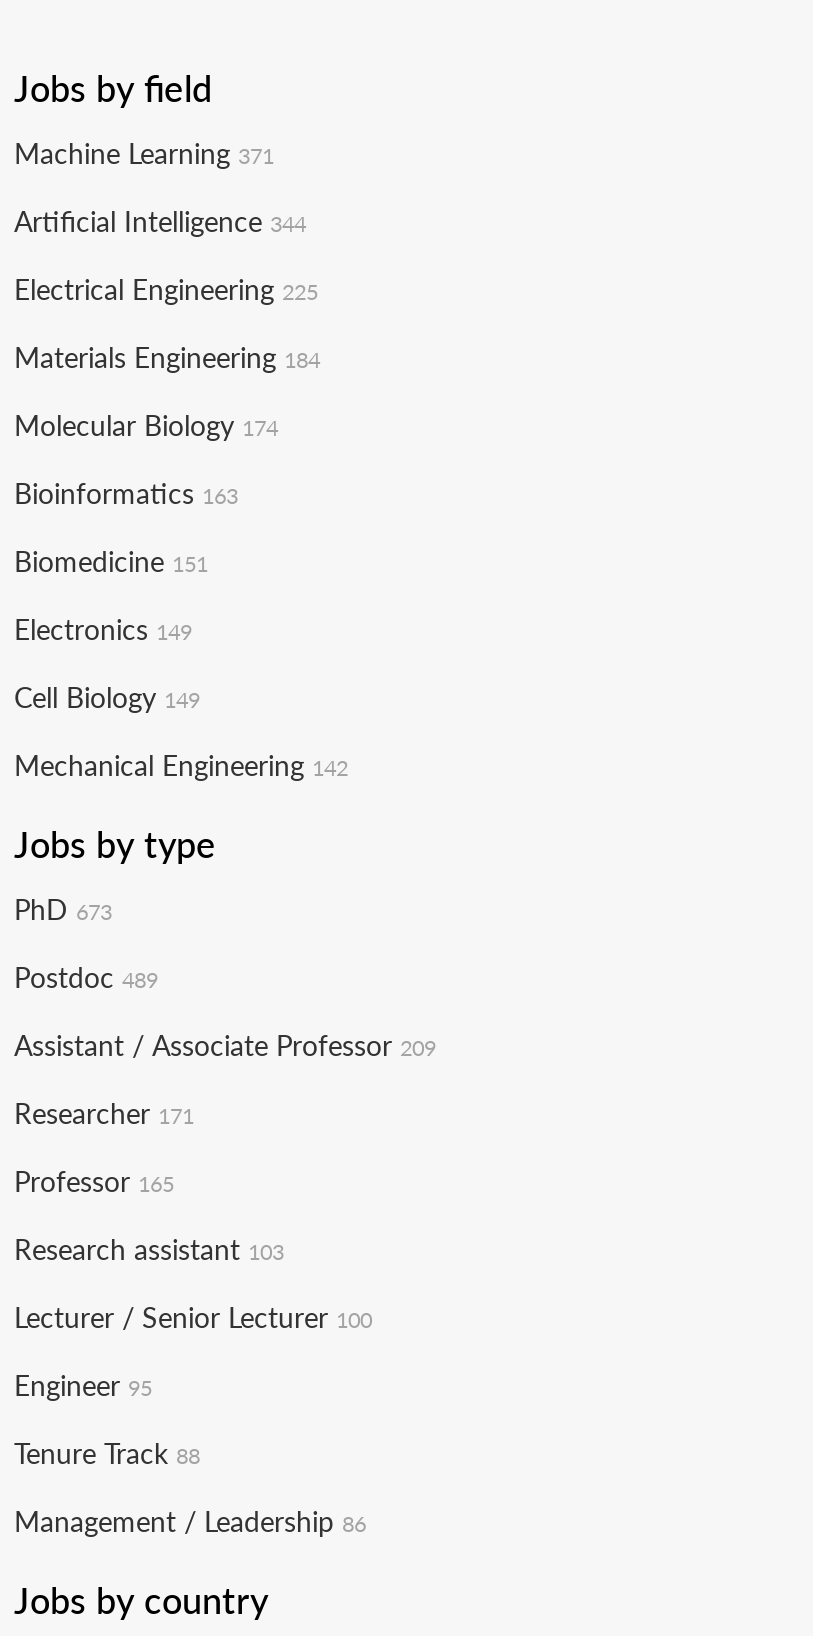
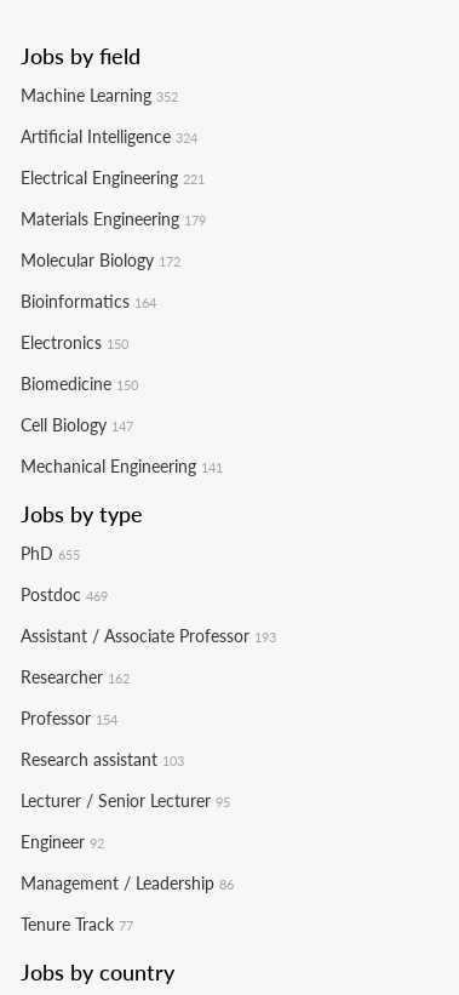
- Machine Learning 371
+ Machine Learning 352

- Artificial Intelligence 344
+ Artificial Intelligence 324

- Electrical Engineering 225
+ Electrical Engineering 221

- Materials Engineering 184
+ Materials Engineering 179

- Molecular Biology 174
+ Molecular Biology 172

- Bioinformatics 163
+ Bioinformatics 164

- Biomedicine 151
+ Electronics 150

- Electronics 149
+ Biomedicine 150

- Cell Biology 149
+ Cell Biology 147

- Mechanical Engineering 142
+ Mechanical Engineering 141

- PhD 673
+ PhD 655

- Postdoc 489
+ Postdoc 469

- Assistant / Associate Professor 209
+ Assistant / Associate Professor 193

- Researcher 171
+ Researcher 162

- Professor 165
+ Professor 154

- Lecturer / Senior Lecturer 100
- Engineer 95
- Tenure Track 88
+ Lecturer / Senior Lecturer 95
+ Engineer 92

moved up: Management / Leadership 86

+ Tenure Track 77
